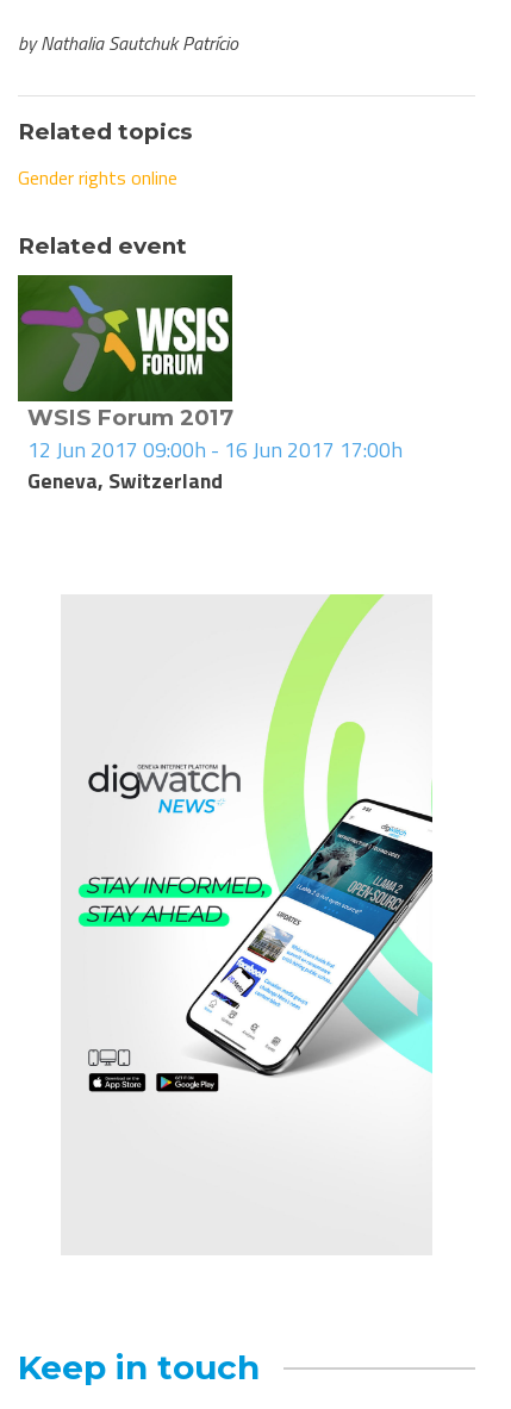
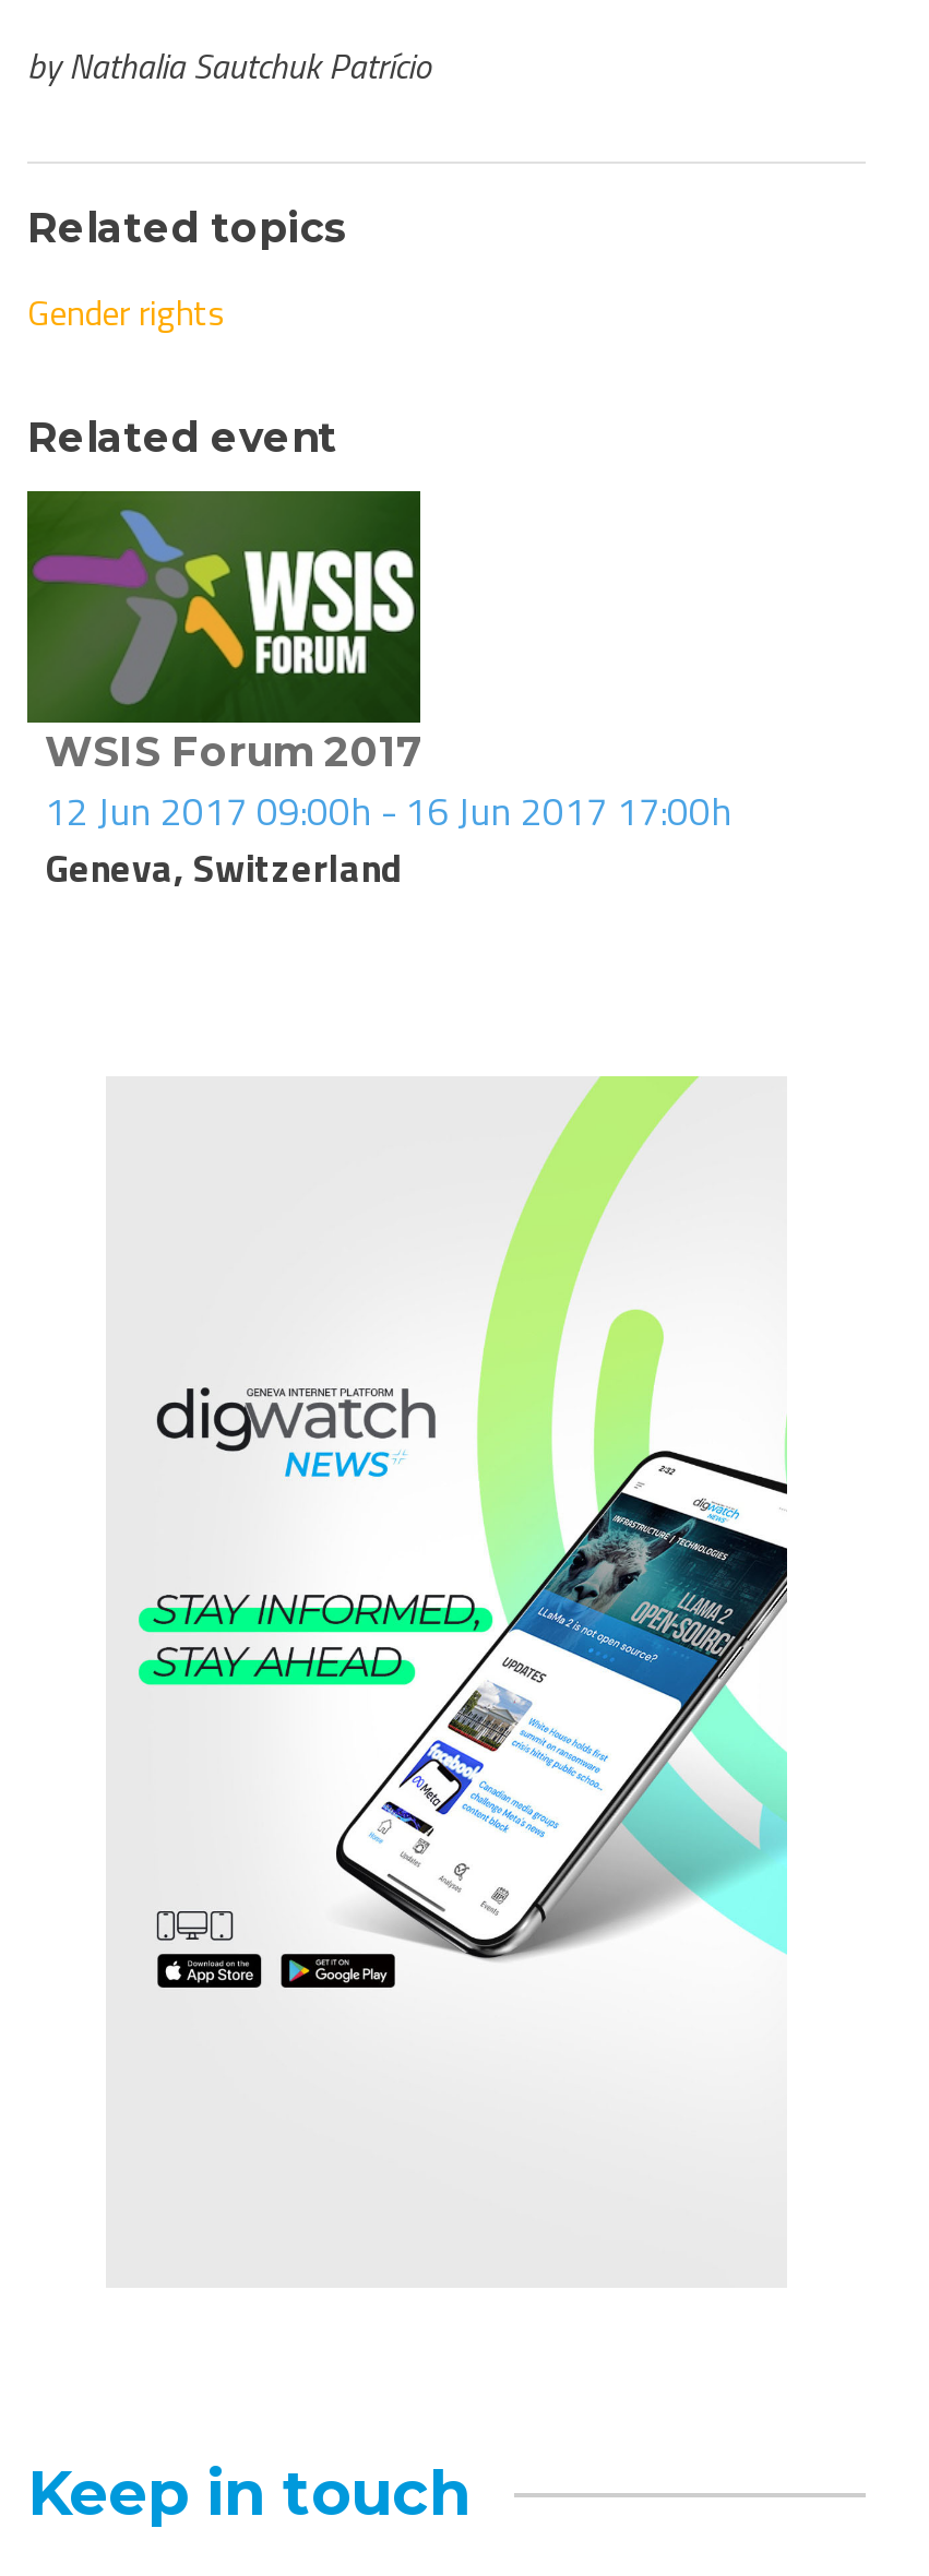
- Gender rights online
+ Gender rights
